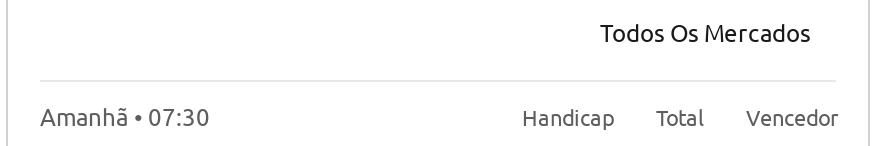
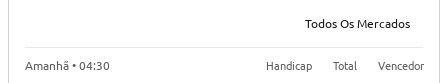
- Amanhã • 07:30
+ Amanhã • 04:30
